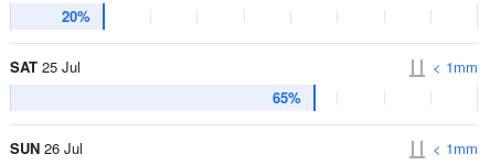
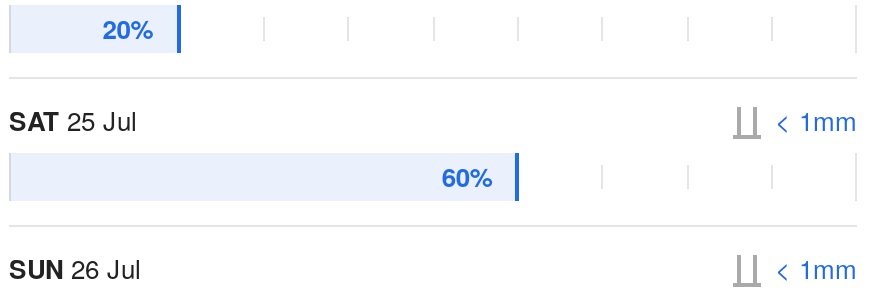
- 65%
+ 60%
